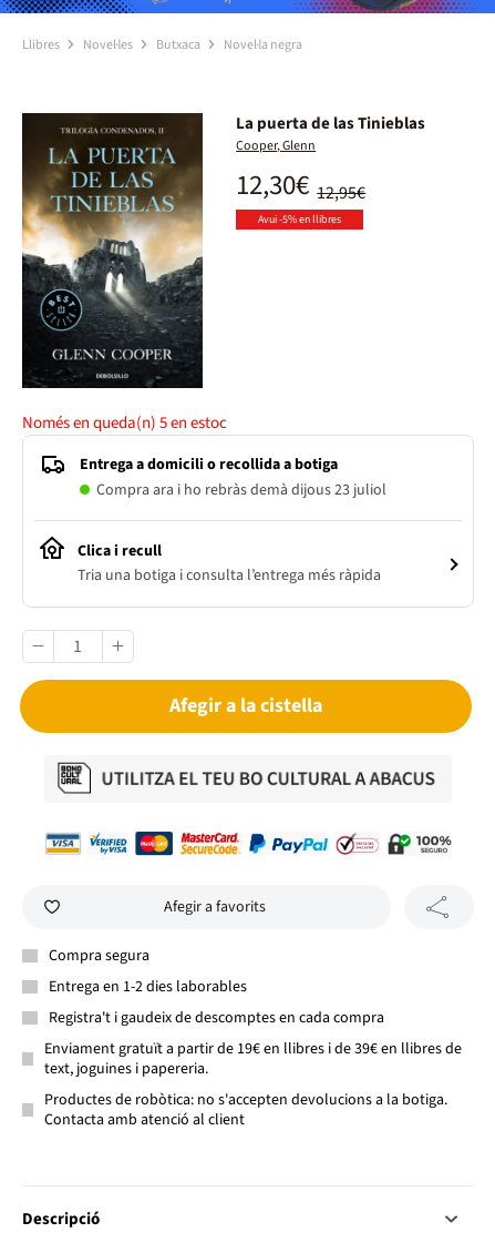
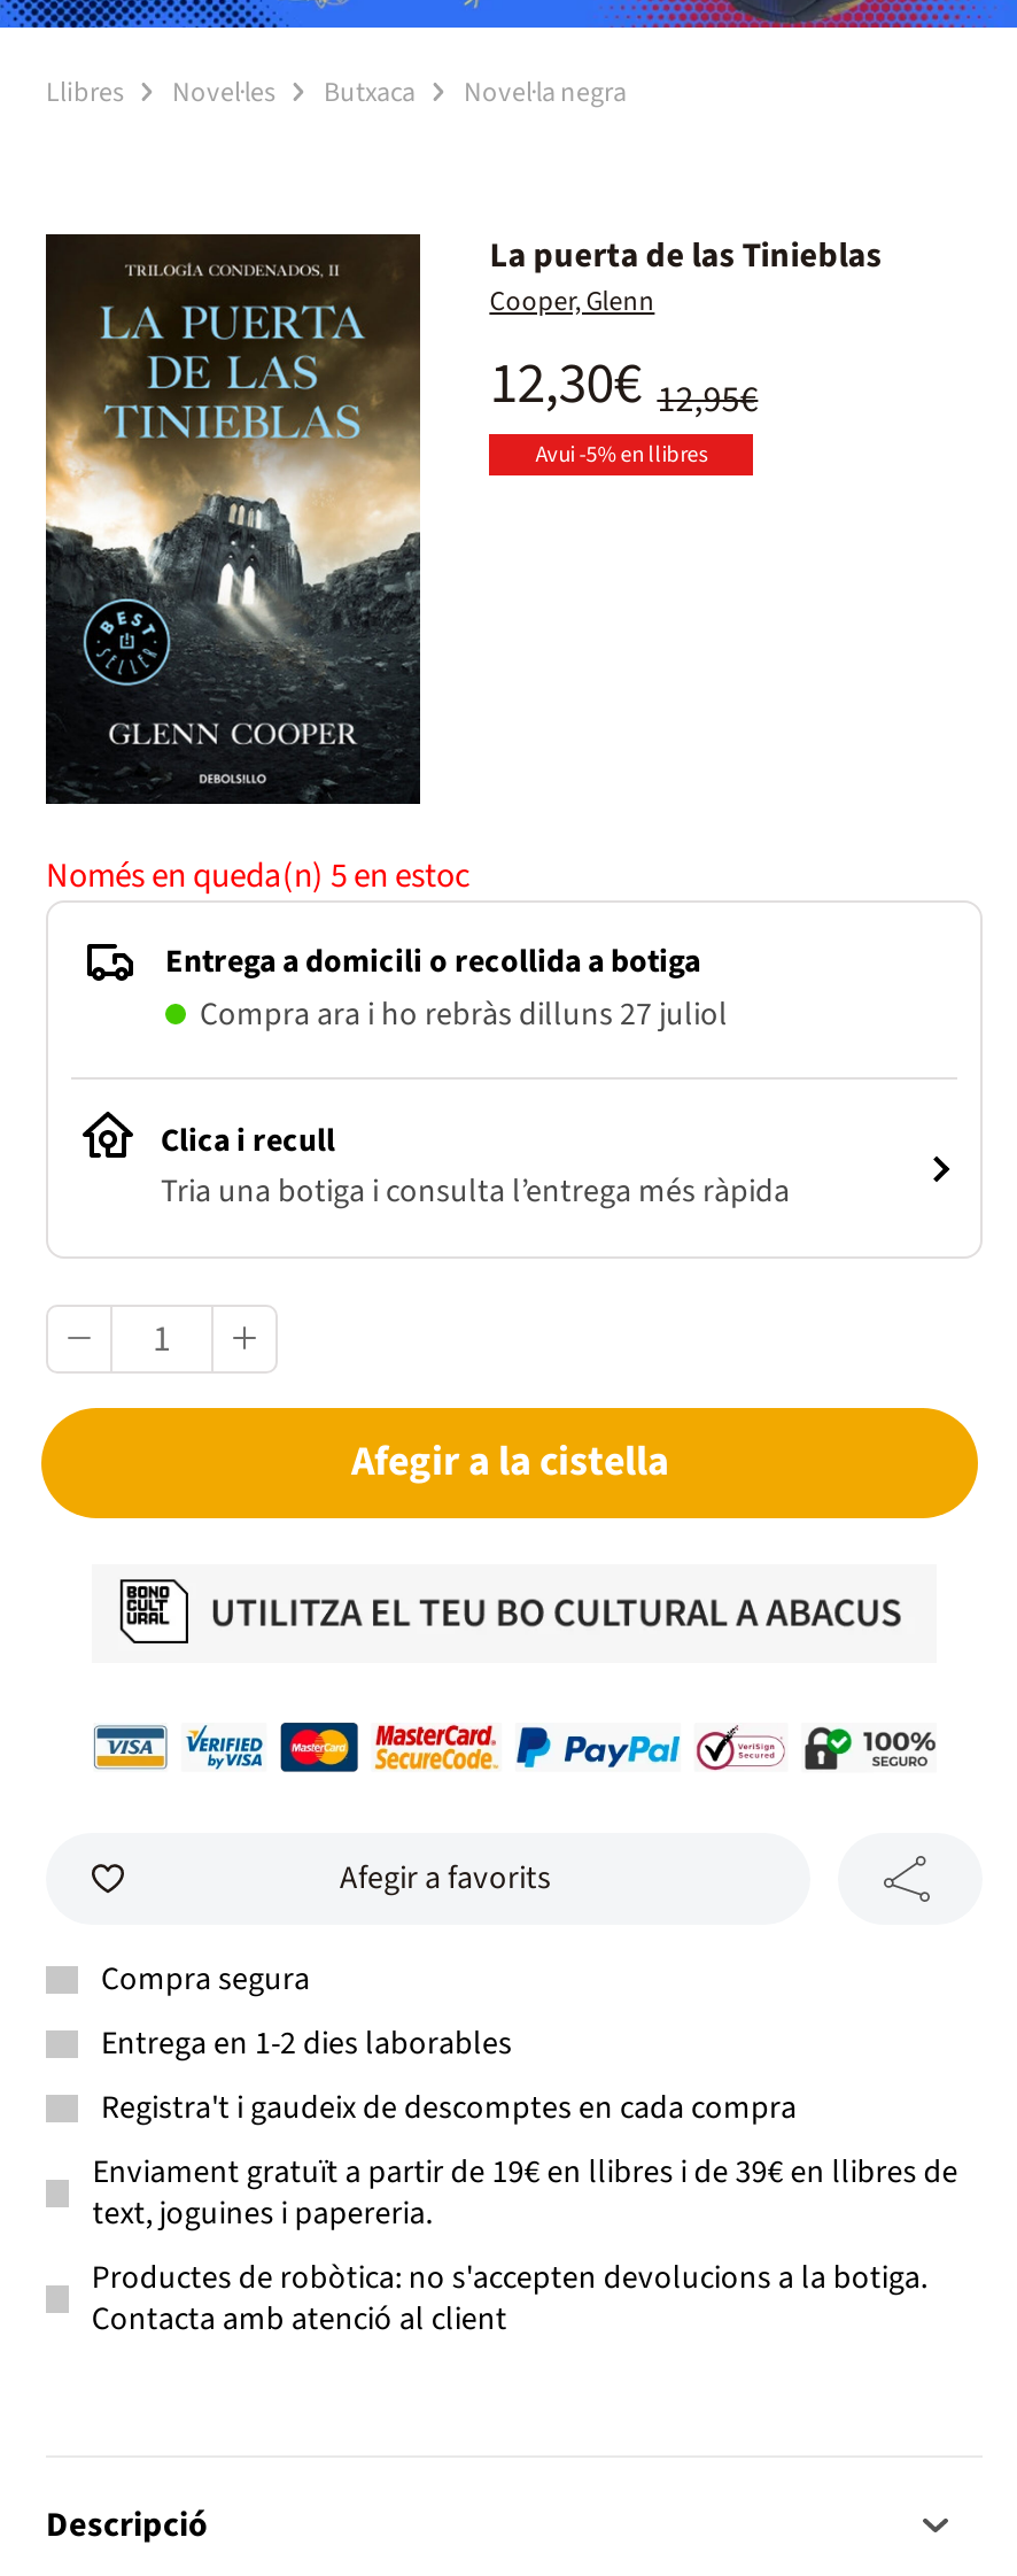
- Compra ara i ho rebràs demà dijous 23 juliol
+ Compra ara i ho rebràs dilluns 27 juliol
